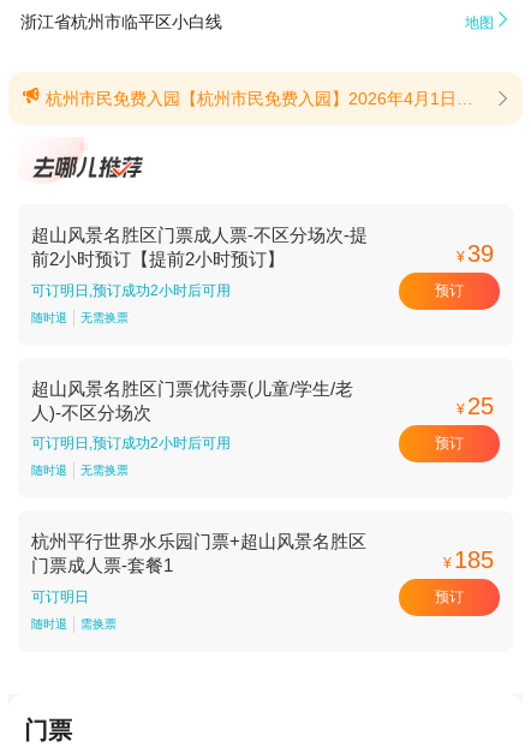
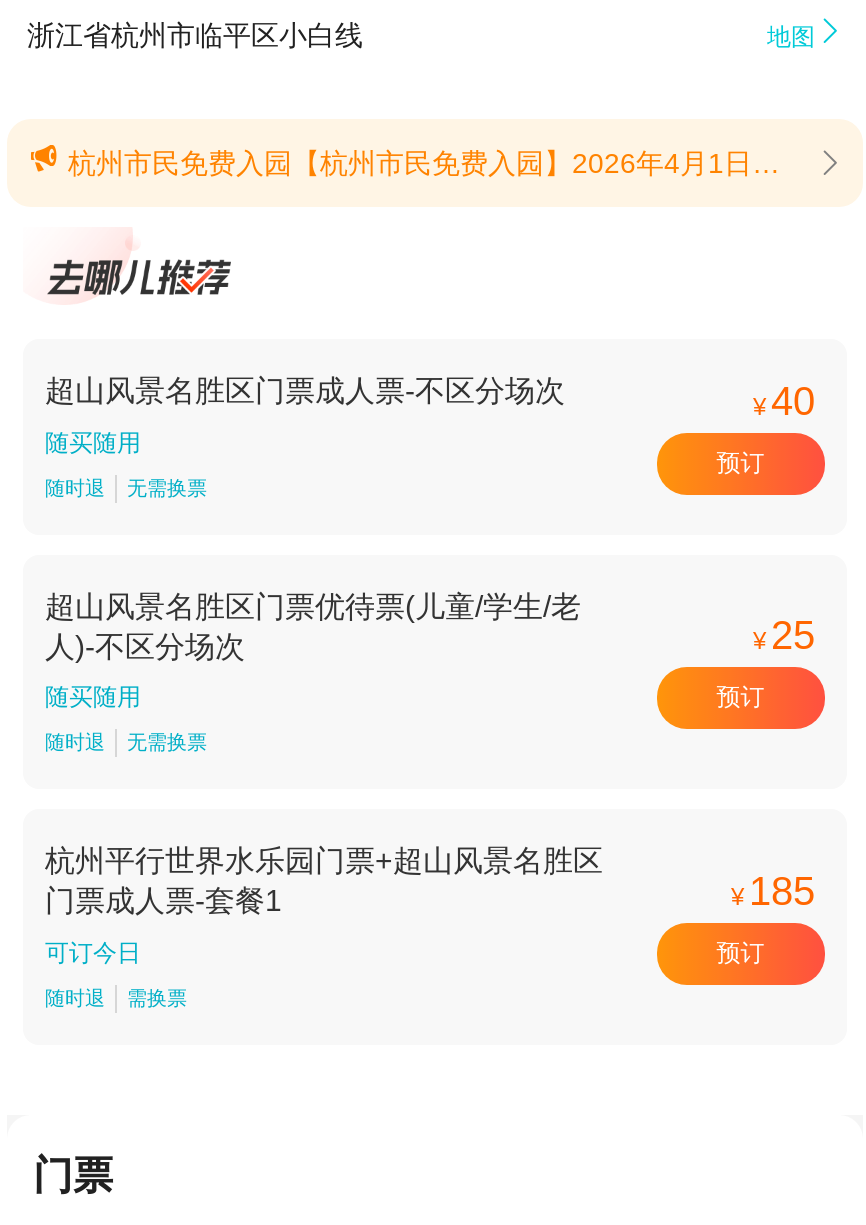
- 超山风景名胜区门票成人票-不区分场次-提
- 前2小时预订【提前2小时预订】
+ 超山风景名胜区门票成人票-不区分场次

- ¥ 39
+ ¥ 40

- 可订明日,预订成功2小时后可用
+ 随买随用

- 可订明日,预订成功2小时后可用
+ 随买随用

- 可订明日
+ 可订今日
